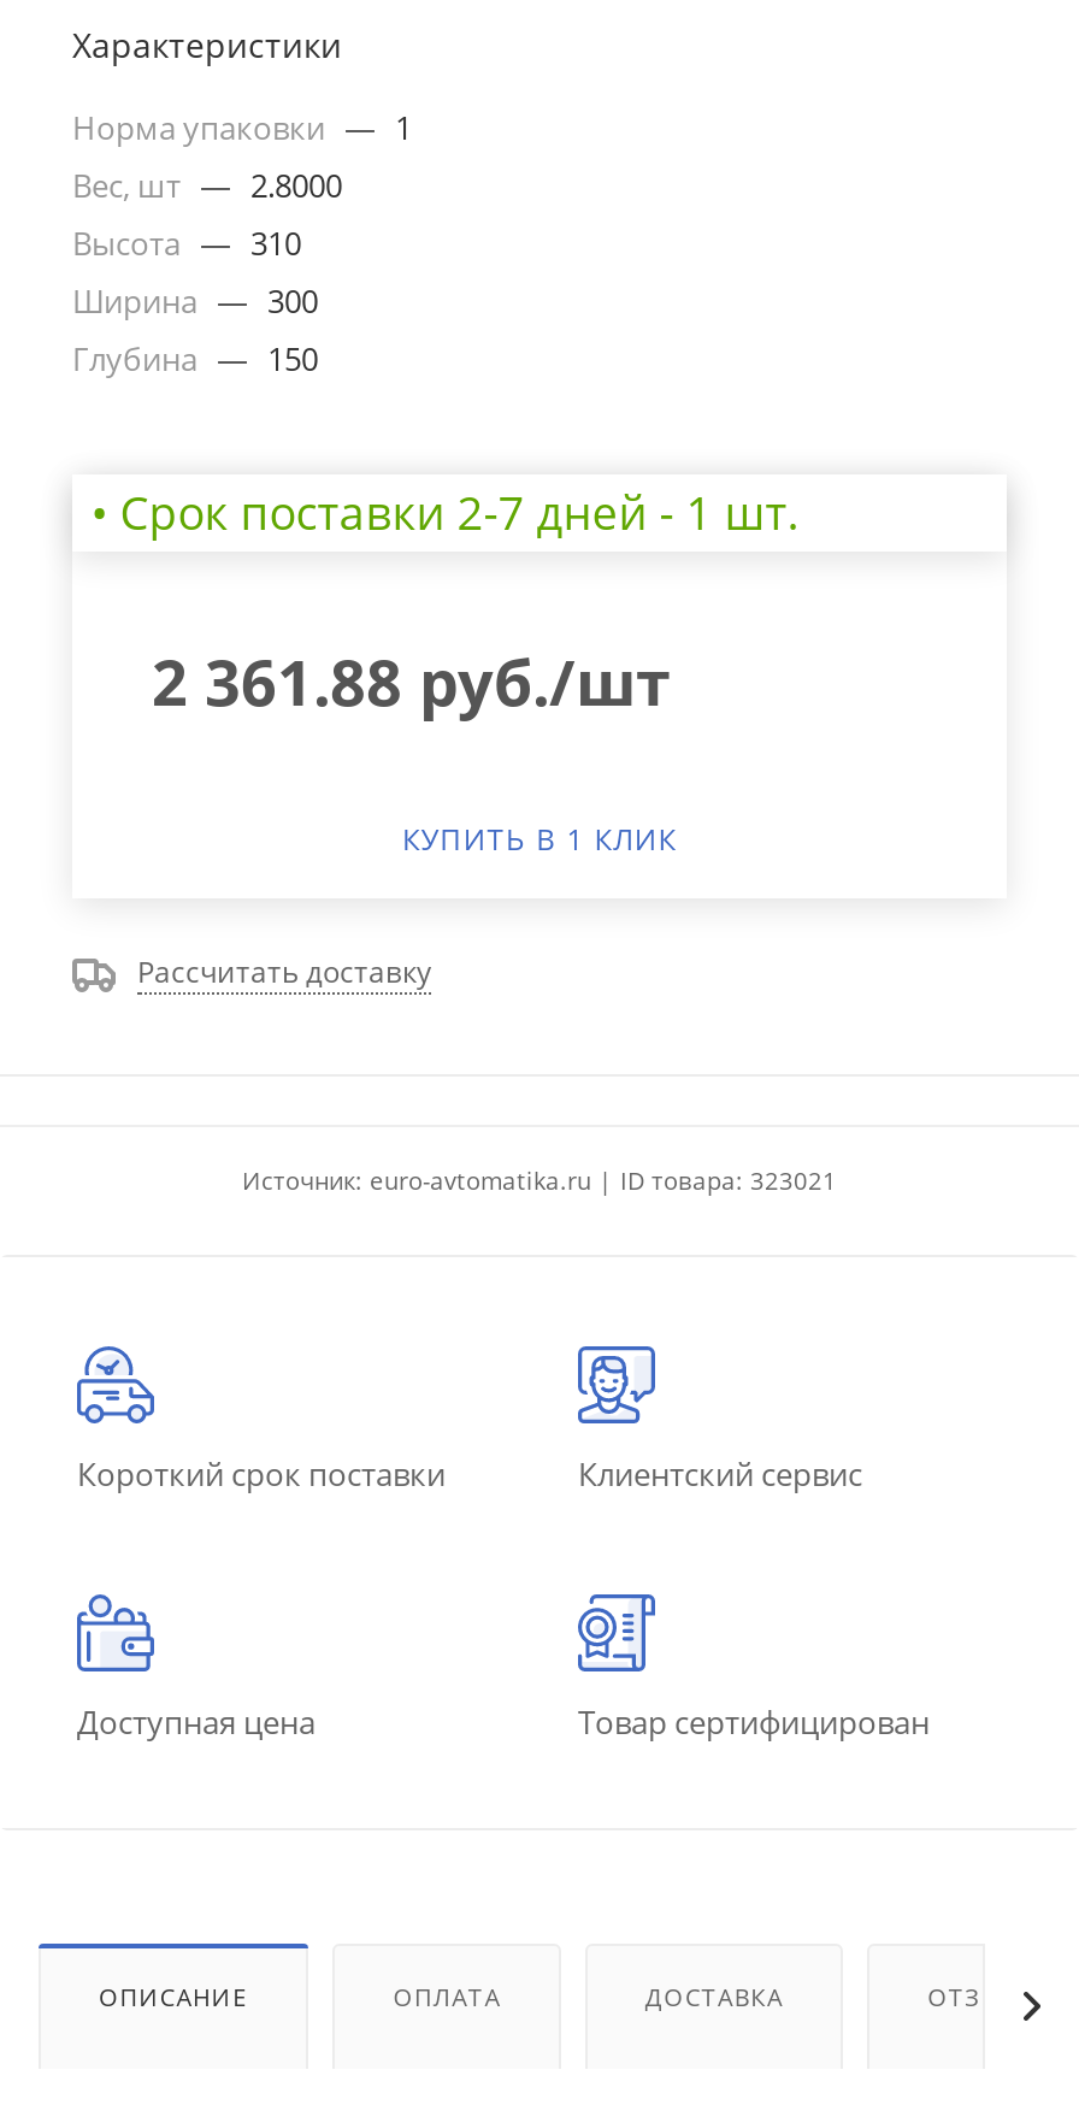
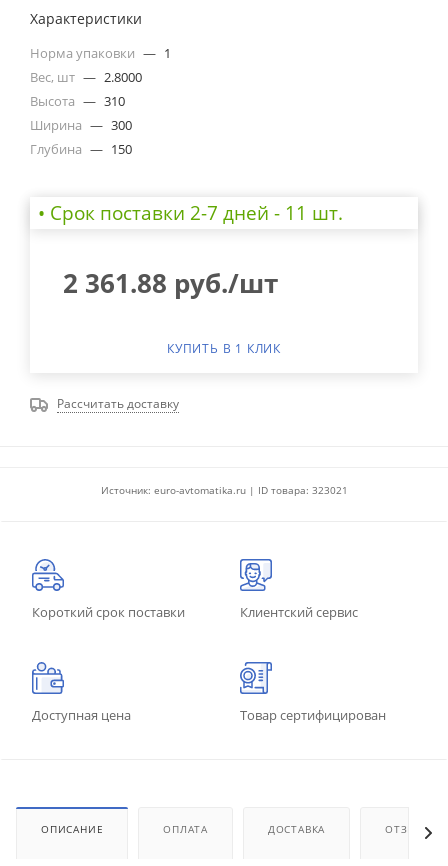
- • Cрок поставки 2-7 дней - 1 шт.
+ • Cрок поставки 2-7 дней - 11 шт.
